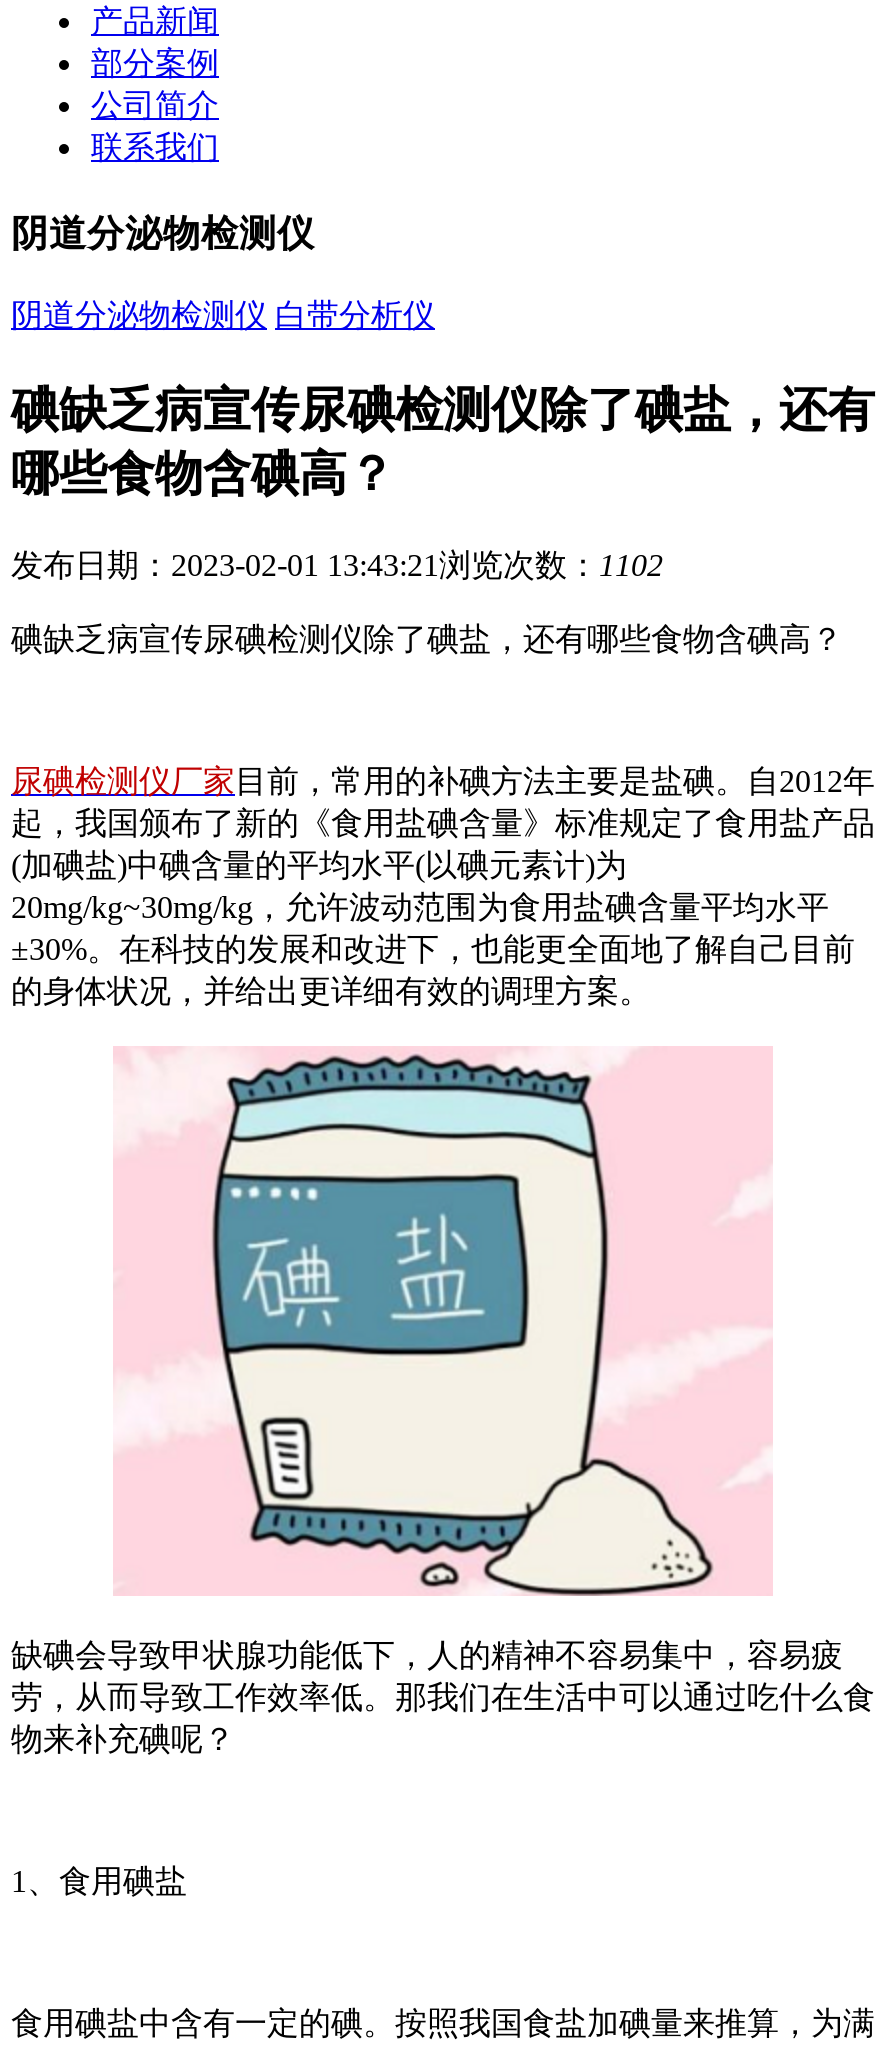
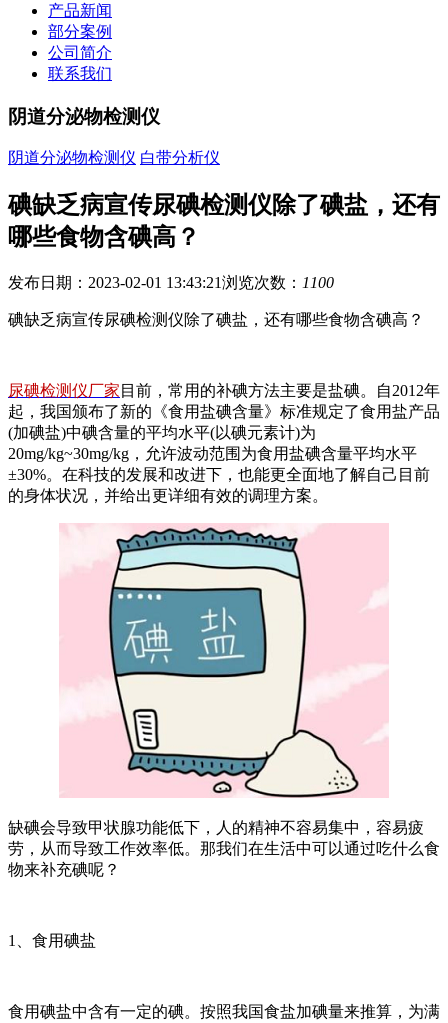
- 发布日期：2023-02-01 13:43:21浏览次数：1102
+ 发布日期：2023-02-01 13:43:21浏览次数：1100
